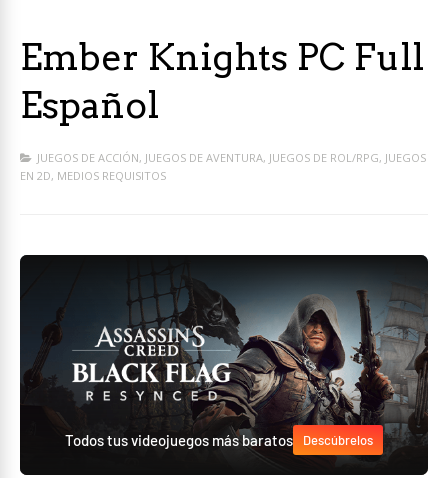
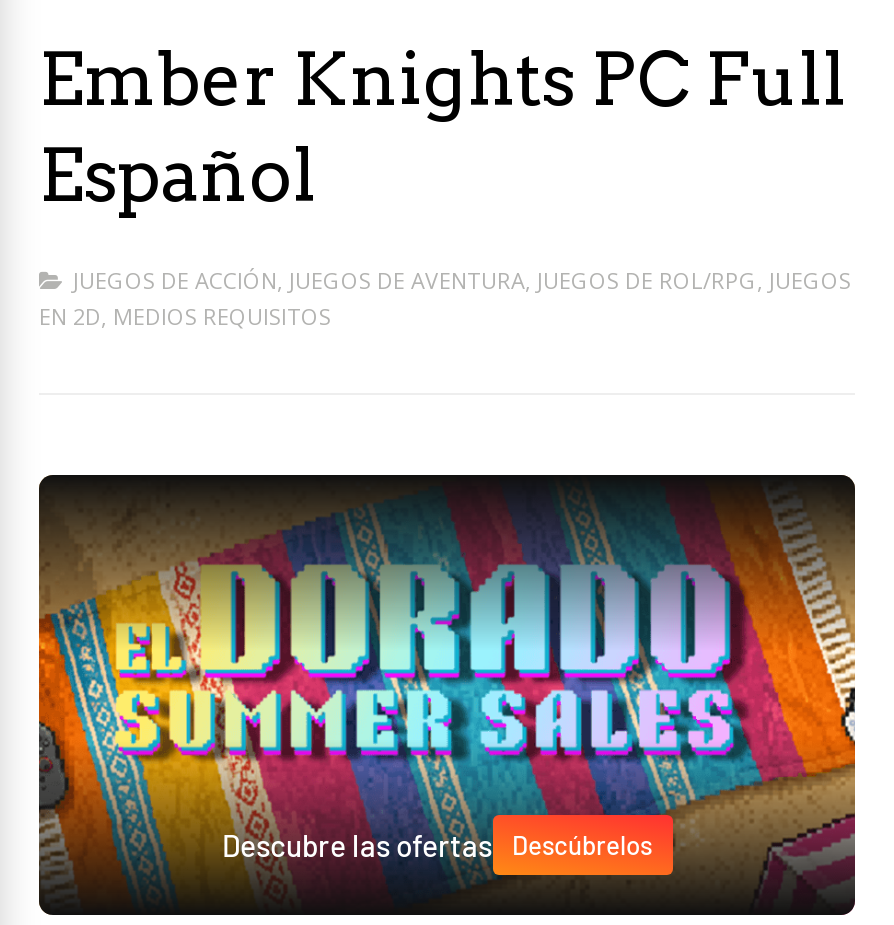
- [image]
- Todos tus videojuegos más baratos
+ [image]
+ Descubre las ofertas
